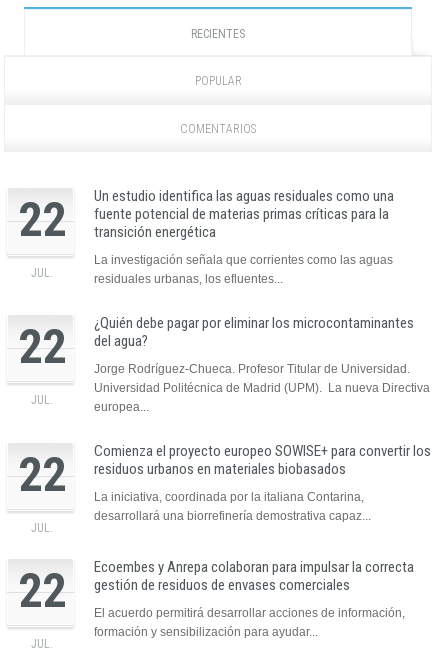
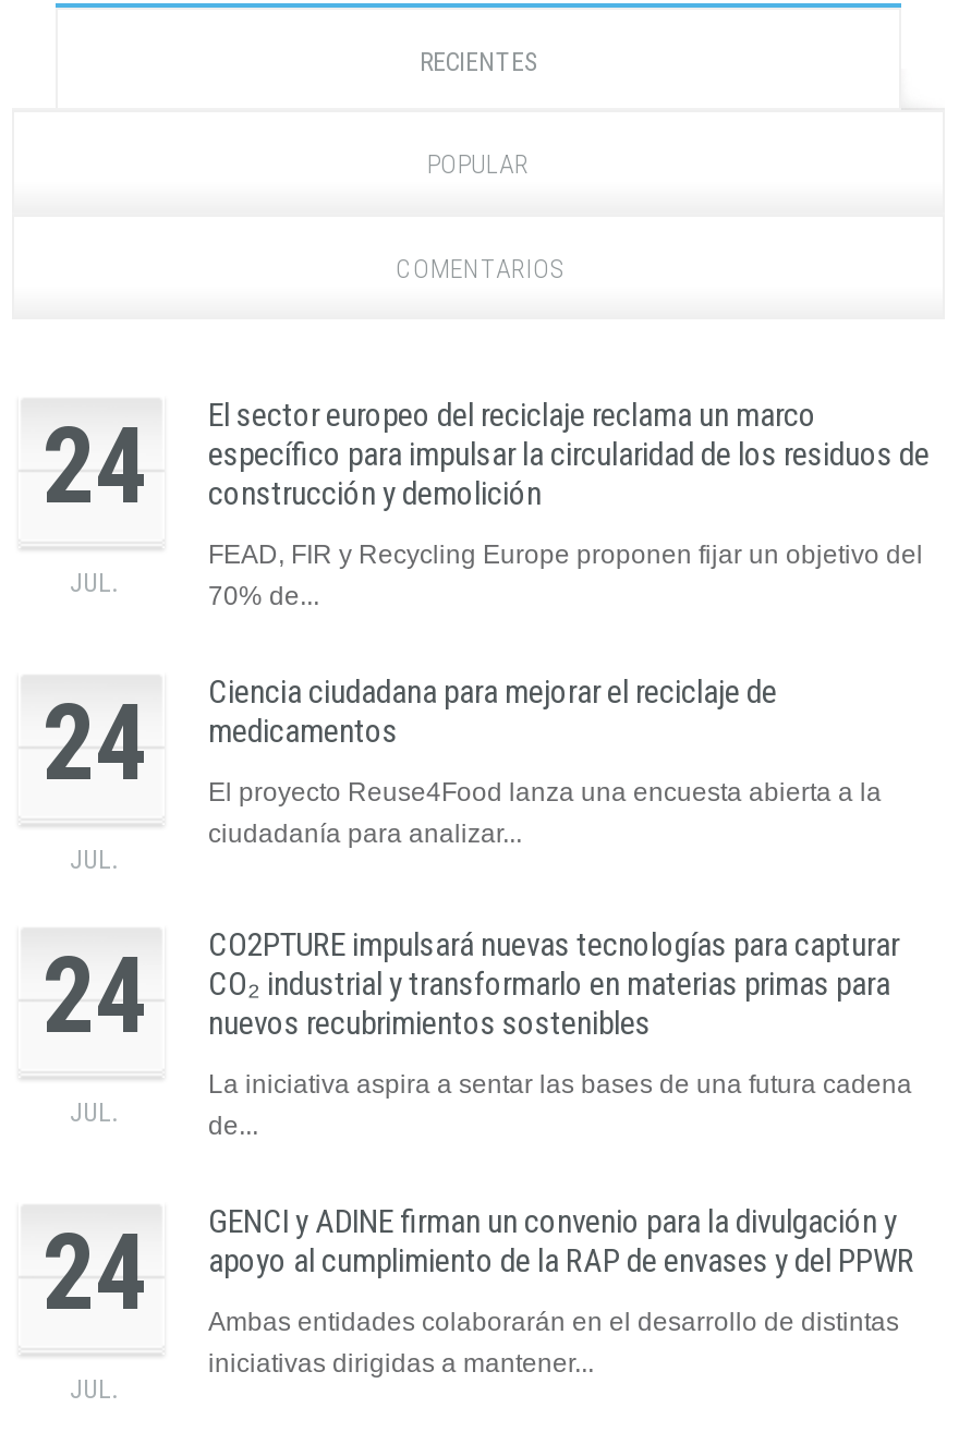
- 22
+ 24

- Un estudio identifica las aguas residuales como una
- fuente potencial de materias primas críticas para la
- transición energética
+ El sector europeo del reciclaje reclama un marco
+ específico para impulsar la circularidad de los residuos de
+ construcción y demolición

- La investigación señala que corrientes como las aguas
- residuales urbanas, los efluentes...
+ FEAD, FIR y Recycling Europe proponen fijar un objetivo del
+ 70% de...

- 22
+ 24

- ¿Quién debe pagar por eliminar los microcontaminantes
- del agua?
+ Ciencia ciudadana para mejorar el reciclaje de
+ medicamentos

- Jorge Rodríguez-Chueca. Profesor Titular de Universidad.
- Universidad Politécnica de Madrid (UPM). La nueva Directiva
- europea...
+ El proyecto Reuse4Food lanza una encuesta abierta a la
+ ciudadanía para analizar...

- 22
+ 24

- Comienza el proyecto europeo SOWISE+ para convertir los
- residuos urbanos en materiales biobasados
+ CO2PTURE impulsará nuevas tecnologías para capturar
+ CO₂ industrial y transformarlo en materias primas para
+ nuevos recubrimientos sostenibles

- La iniciativa, coordinada por la italiana Contarina,
- desarrollará una biorrefinería demostrativa capaz...
+ La iniciativa aspira a sentar las bases de una futura cadena
+ de...

- 22
+ 24

- Ecoembes y Anrepa colaboran para impulsar la correcta
- gestión de residuos de envases comerciales
+ GENCI y ADINE firman un convenio para la divulgación y
+ apoyo al cumplimiento de la RAP de envases y del PPWR

- El acuerdo permitirá desarrollar acciones de información,
- formación y sensibilización para ayudar...
+ Ambas entidades colaborarán en el desarrollo de distintas
+ iniciativas dirigidas a mantener...
